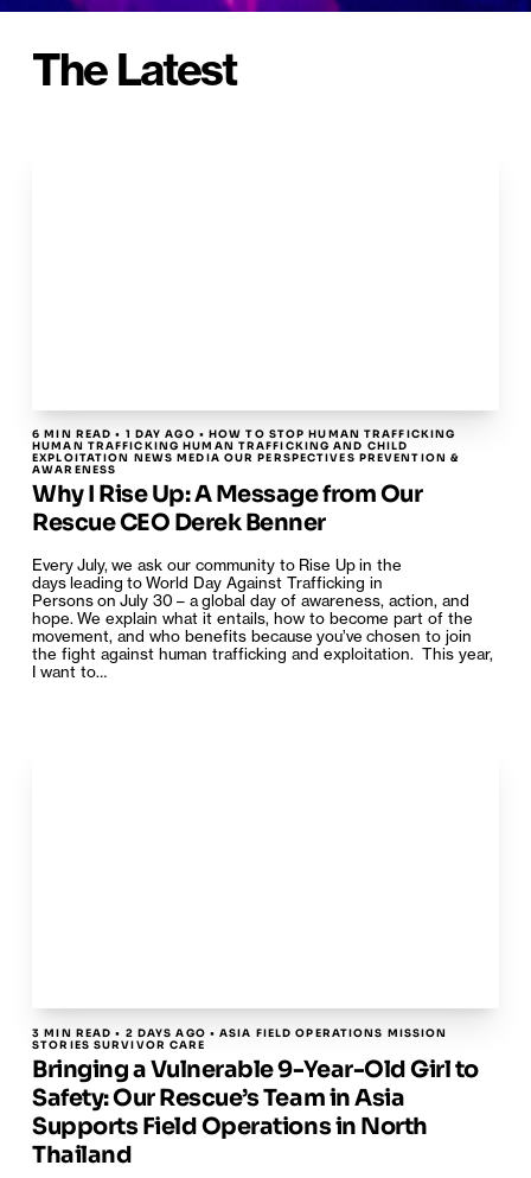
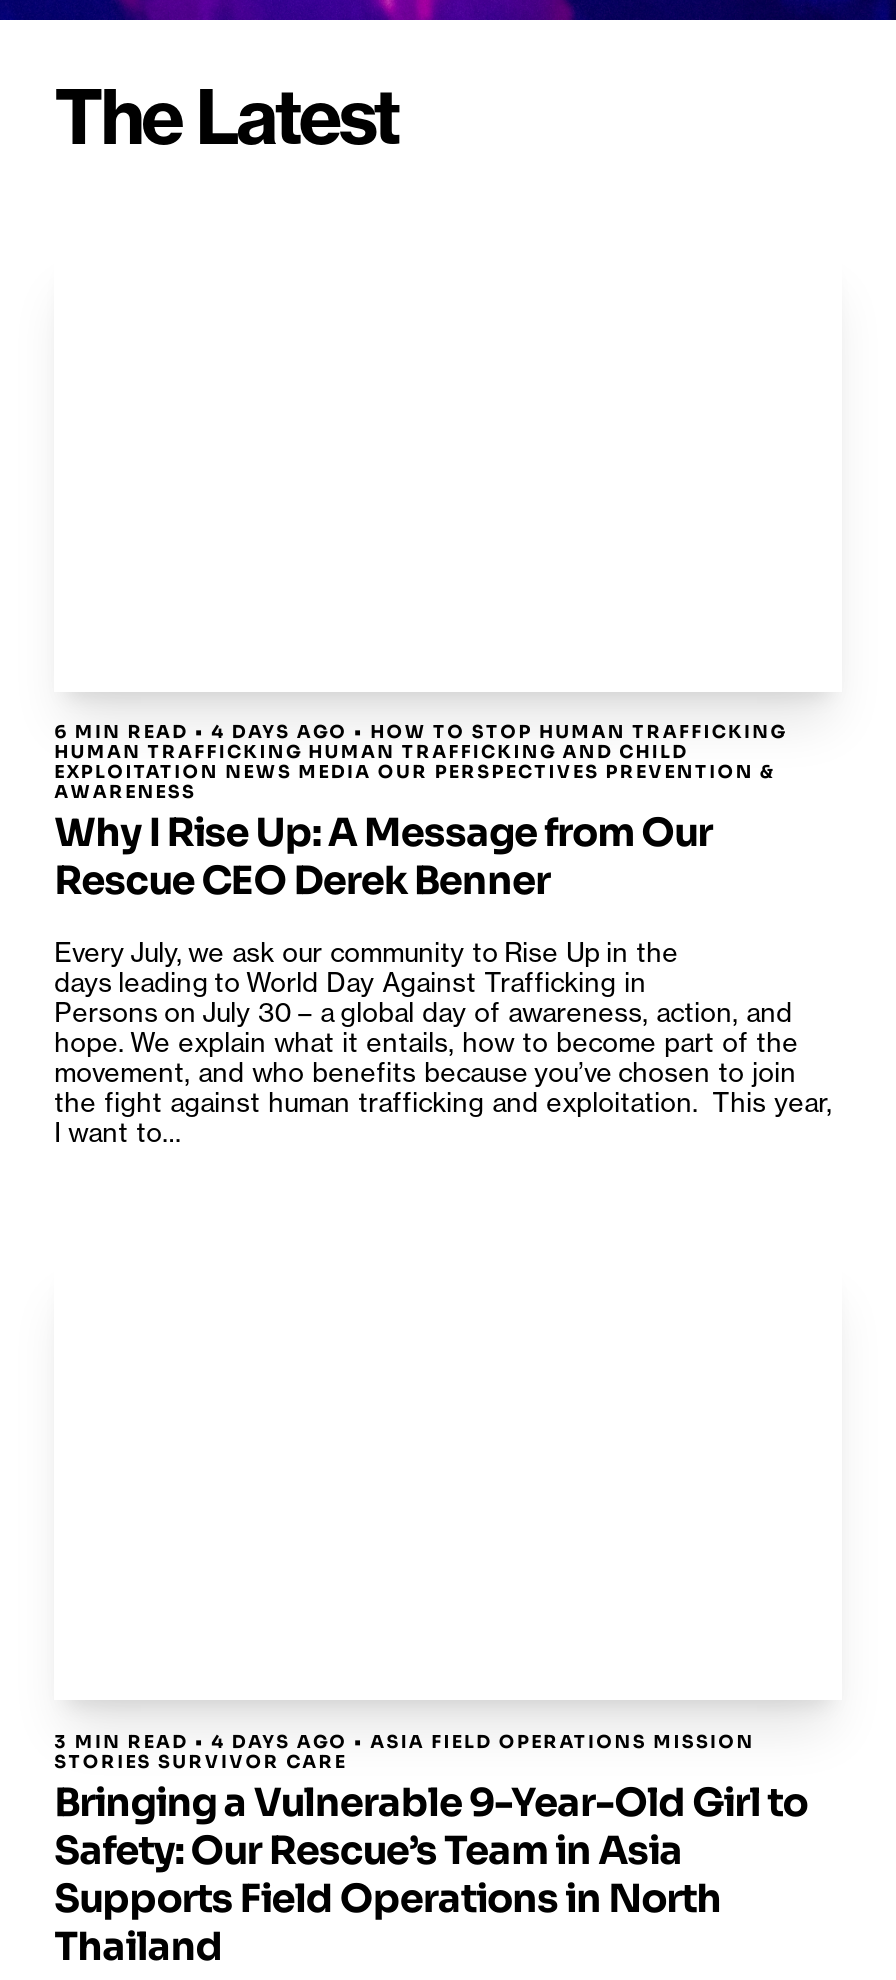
- 6 MIN READ • 1 DAY AGO • HOW TO STOP HUMAN TRAFFICKING
+ 6 MIN READ • 4 DAYS AGO • HOW TO STOP HUMAN TRAFFICKING

- 3 MIN READ • 2 DAYS AGO • ASIA FIELD OPERATIONS MISSION
+ 3 MIN READ • 4 DAYS AGO • ASIA FIELD OPERATIONS MISSION
